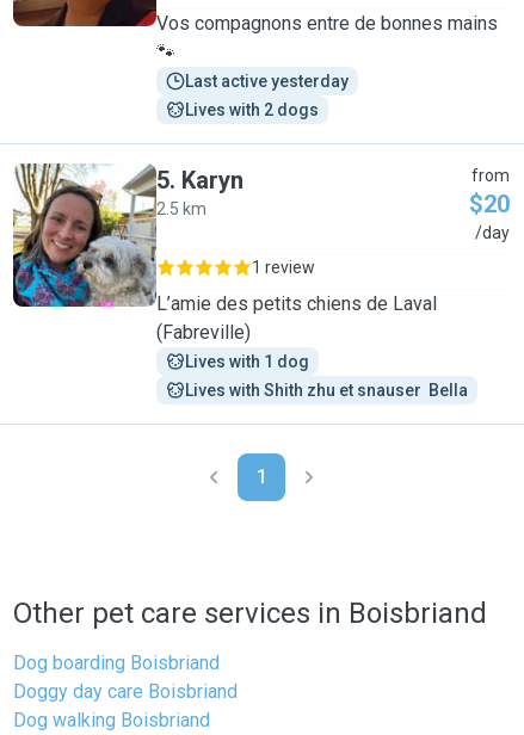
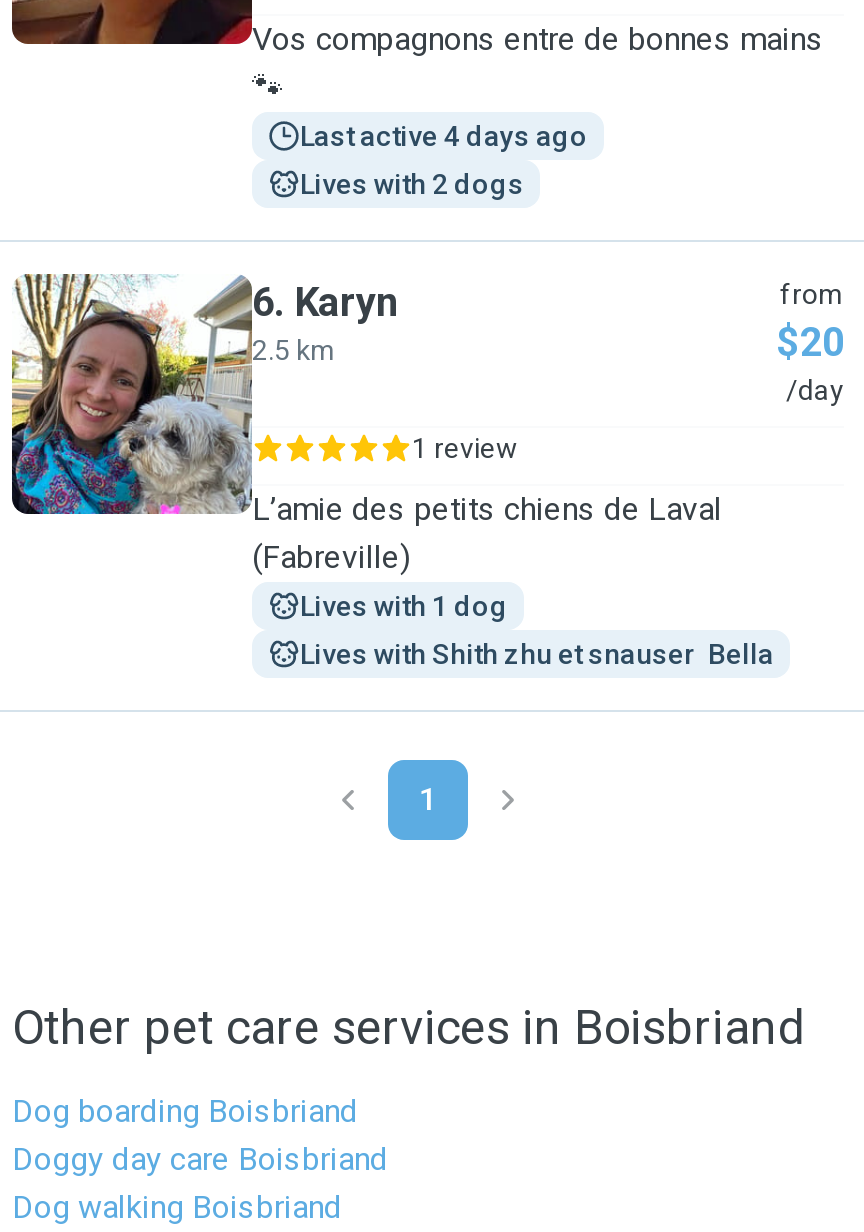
- Last active yesterday
+ Last active 4 days ago

- 5. Karyn
+ 6. Karyn
